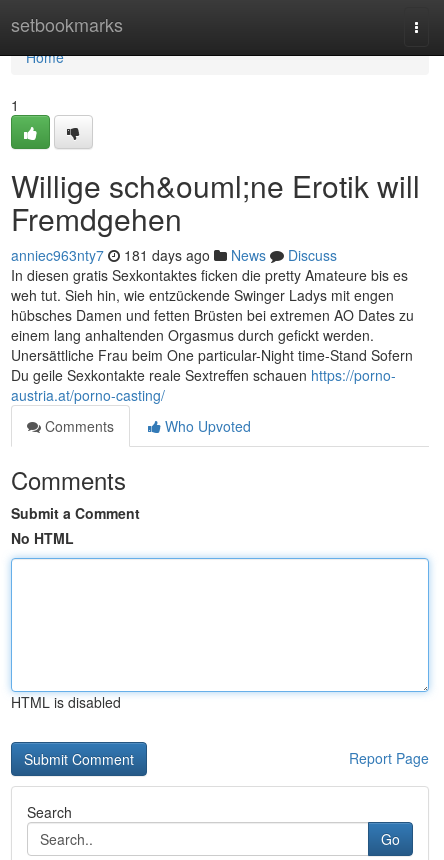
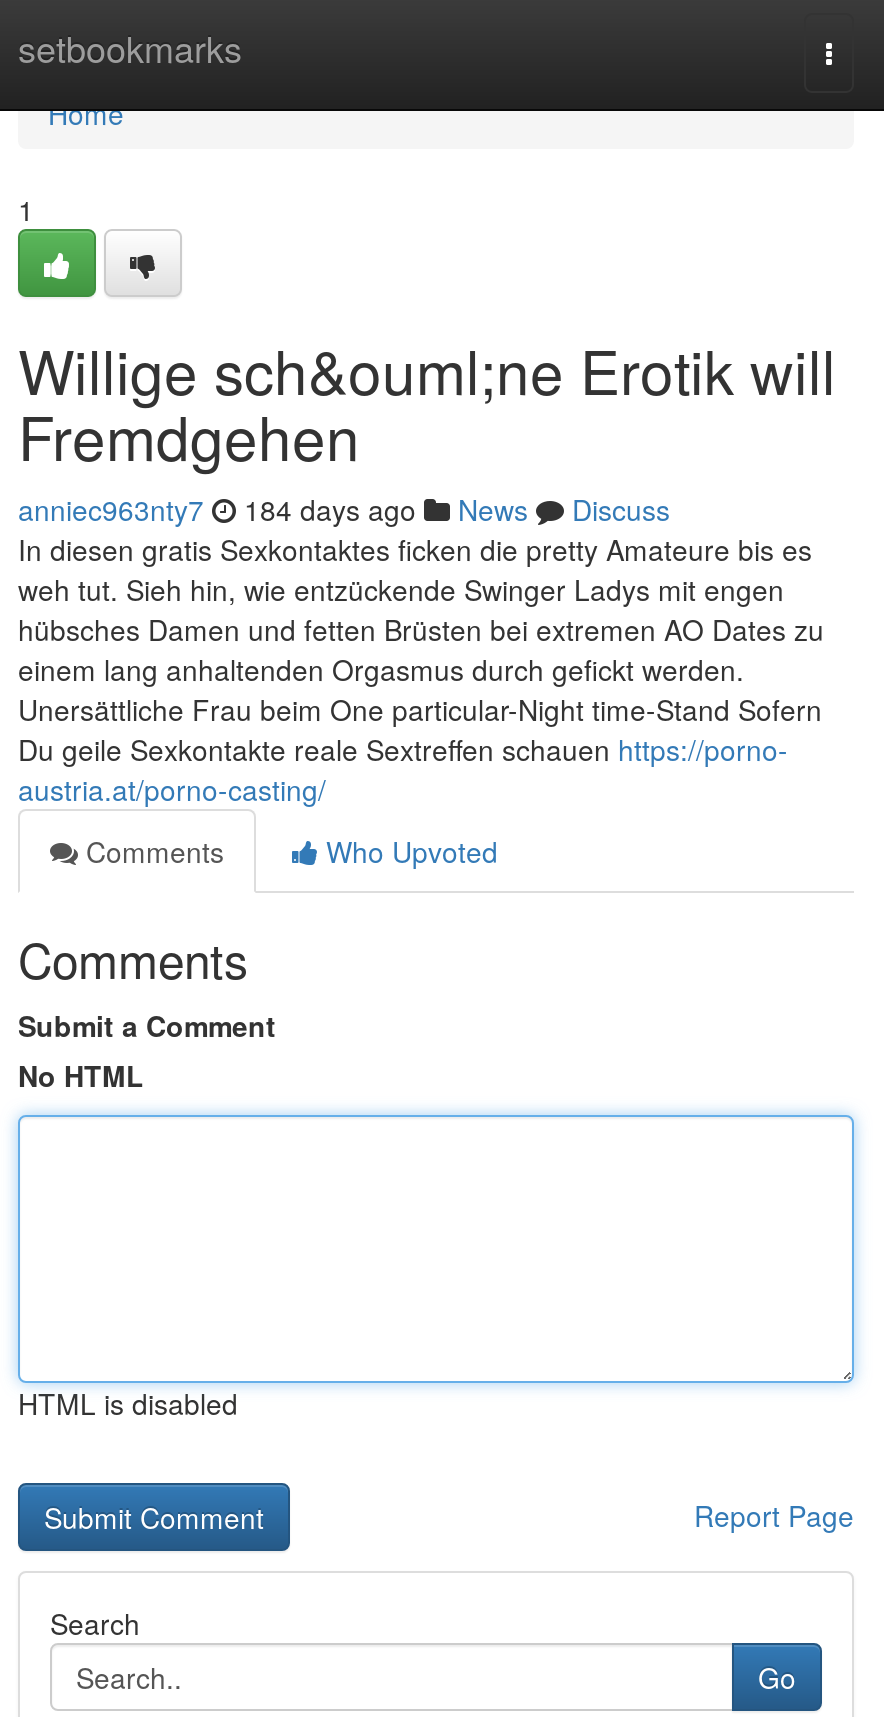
- anniec963nty7 181 days ago News Discuss
+ anniec963nty7 184 days ago News Discuss
